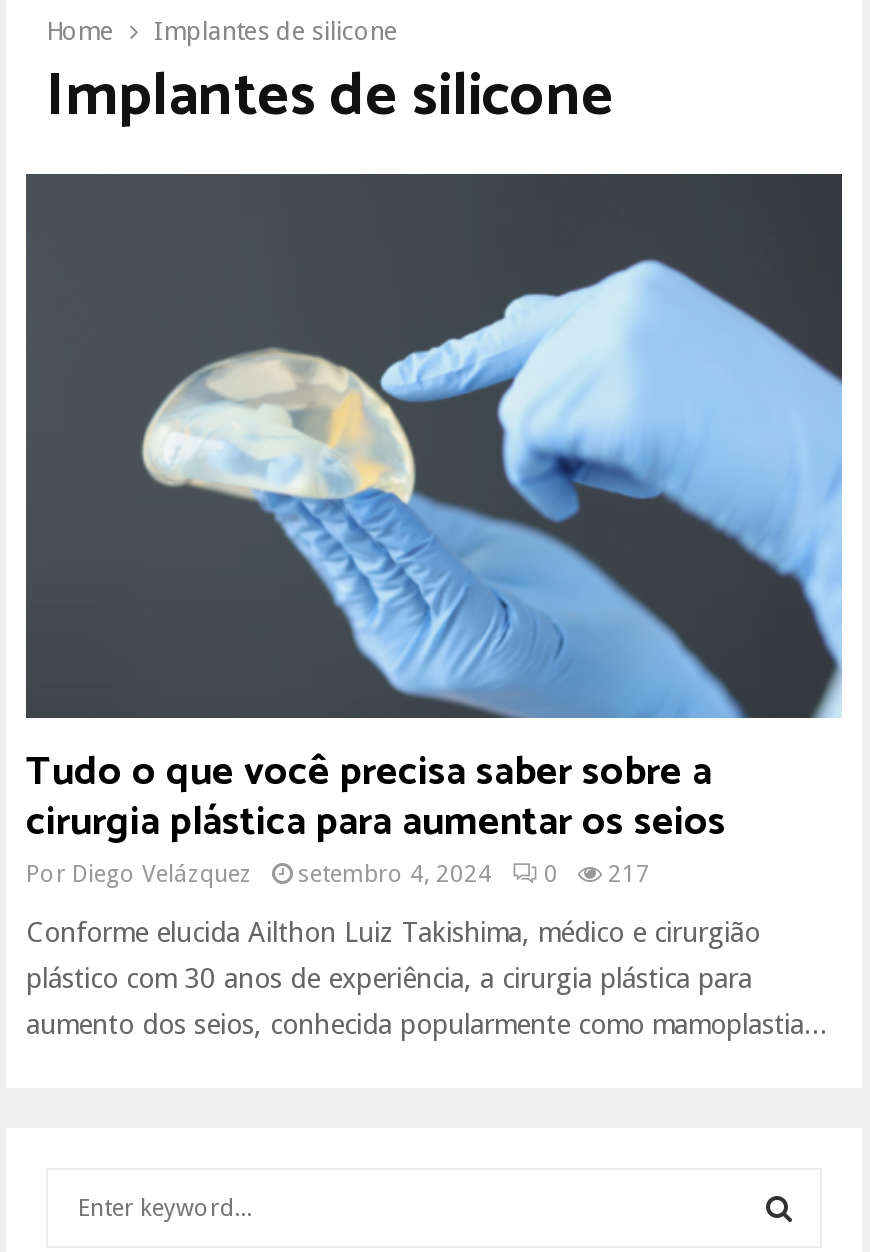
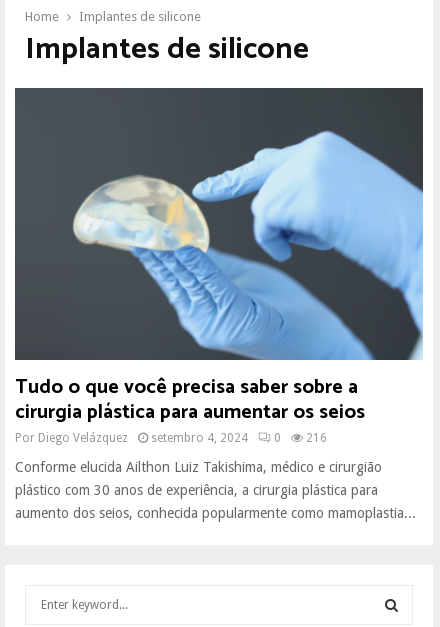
- Por Diego Velázquez setembro 4, 2024 0 217
+ Por Diego Velázquez setembro 4, 2024 0 216
